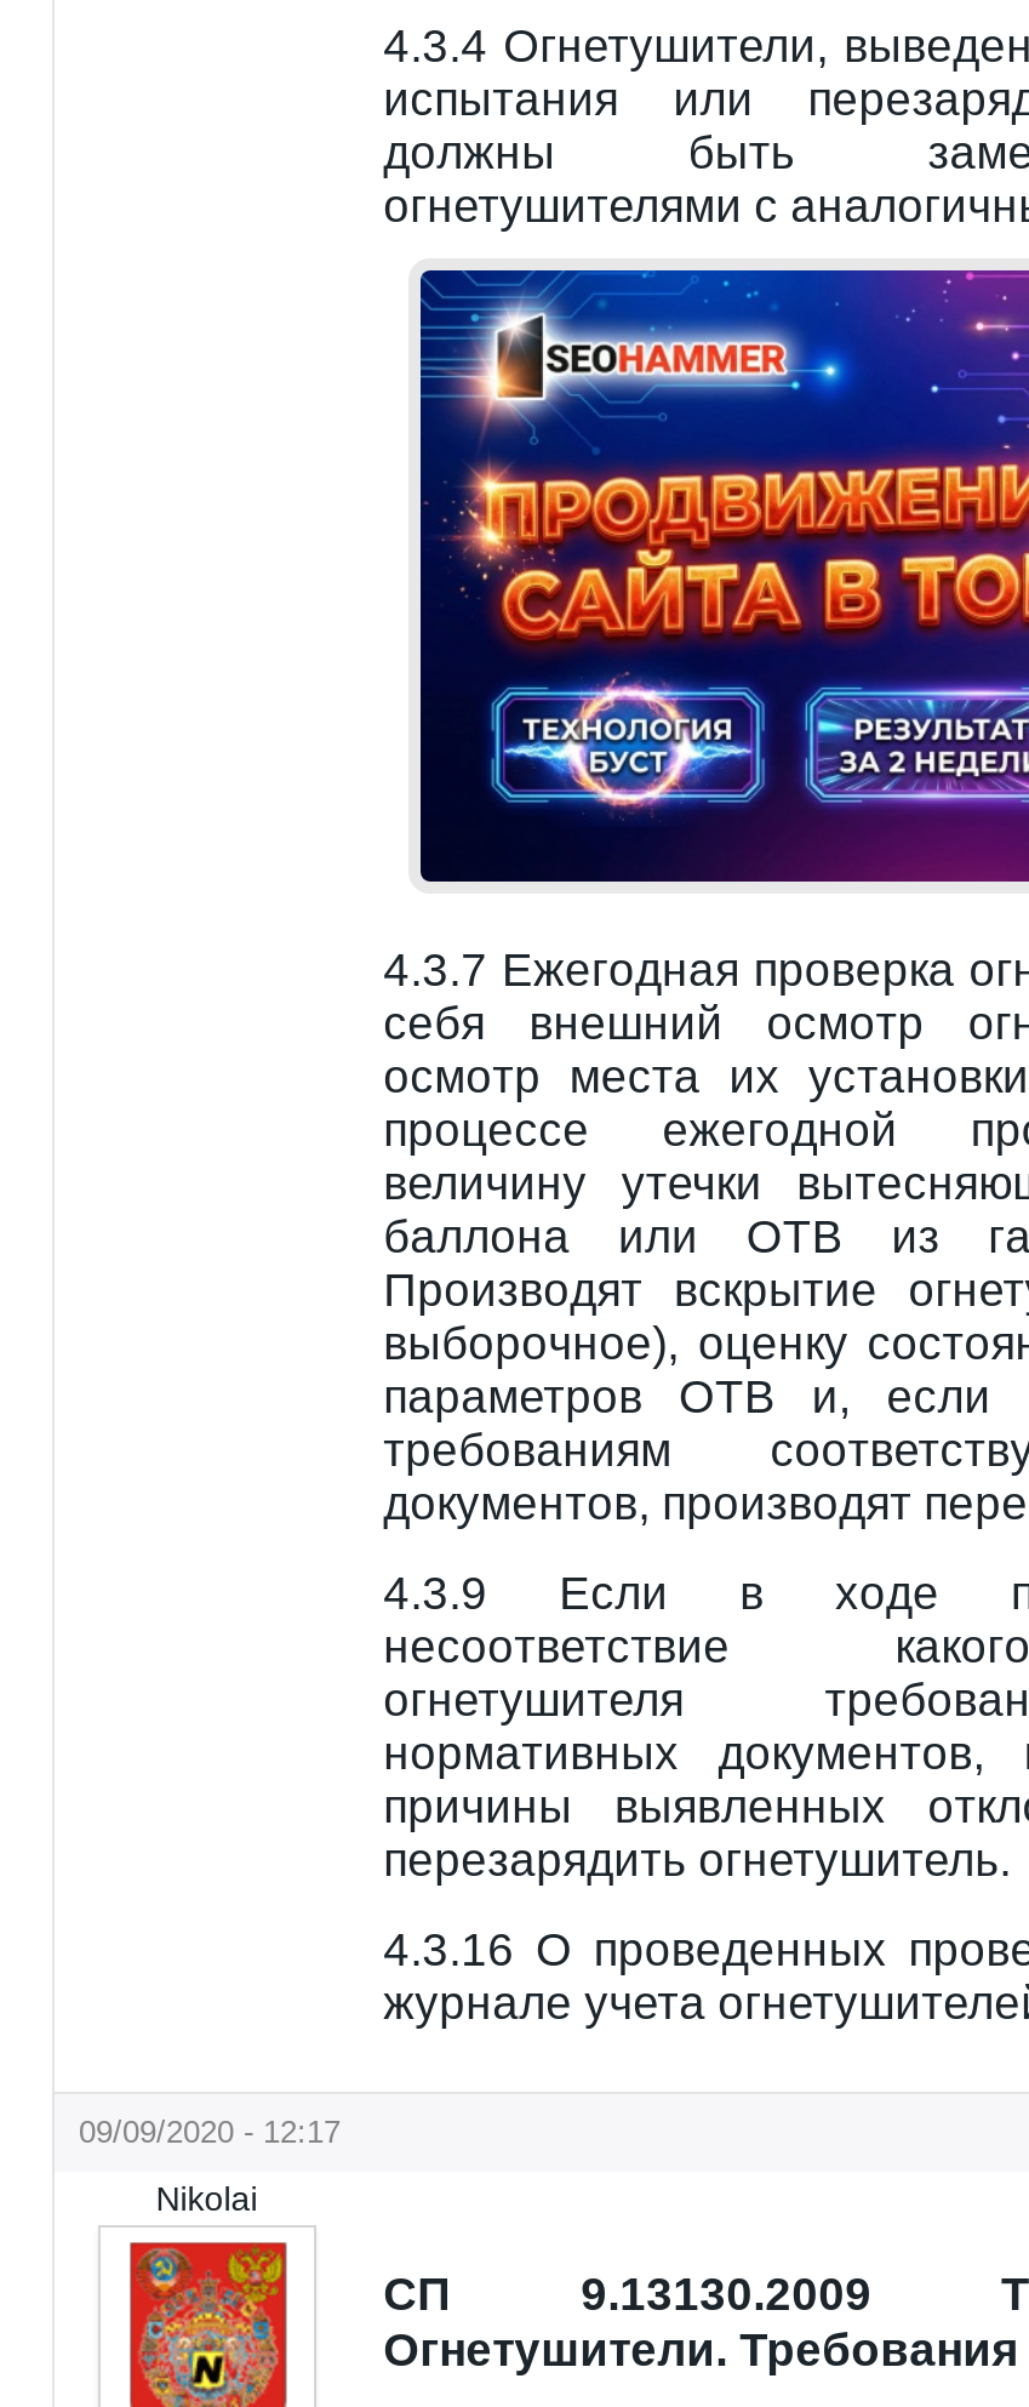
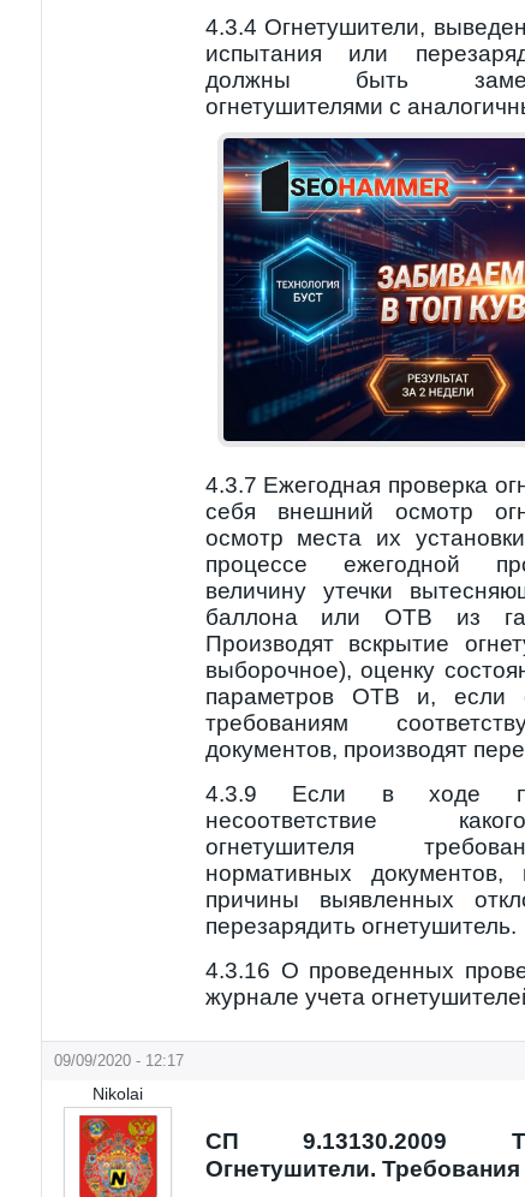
- [image]
+ [image]
